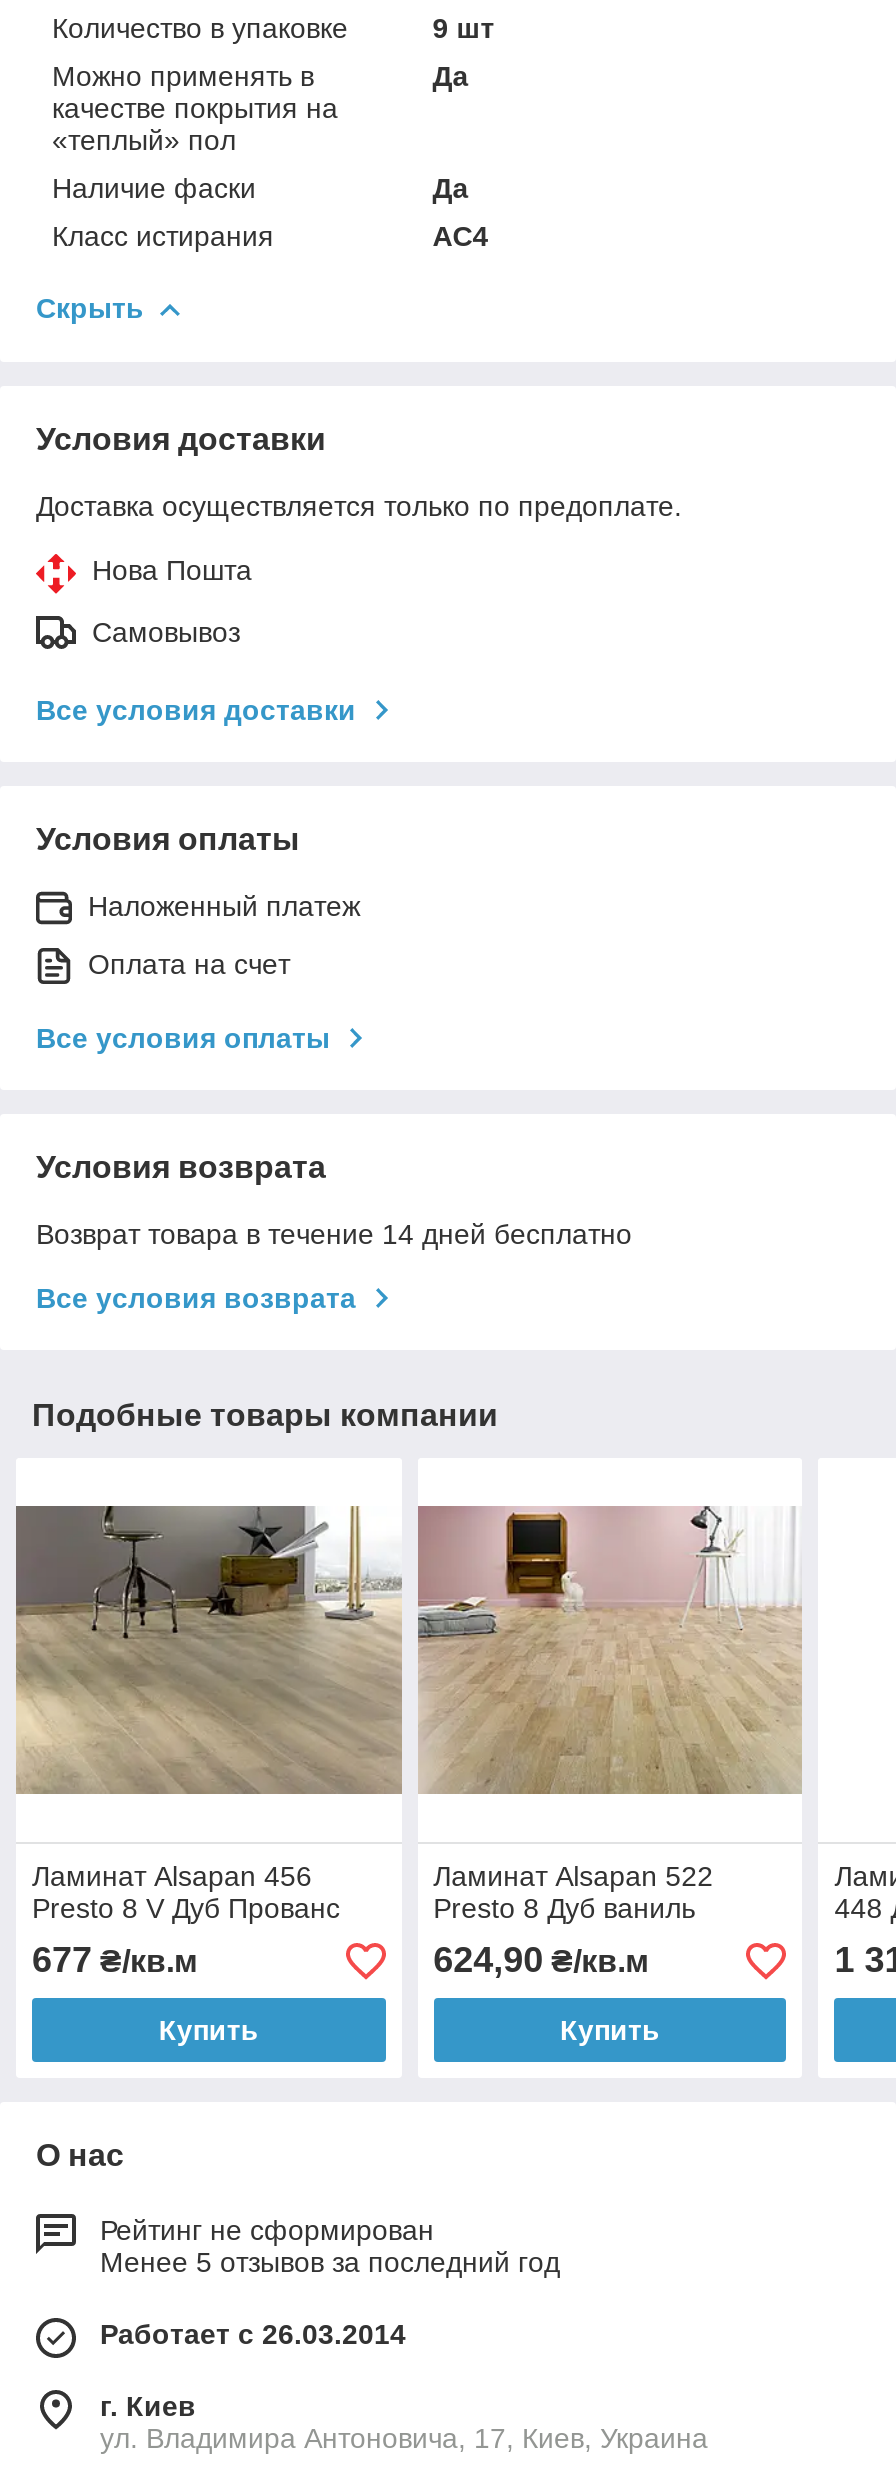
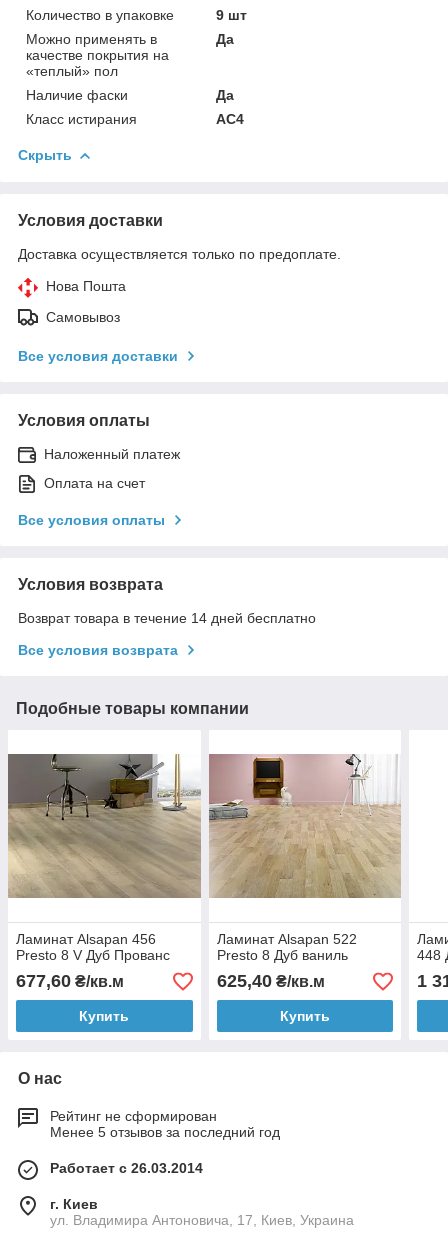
- 677 ₴/кв.м
+ 677,60 ₴/кв.м

- 624,90 ₴/кв.м
+ 625,40 ₴/кв.м
